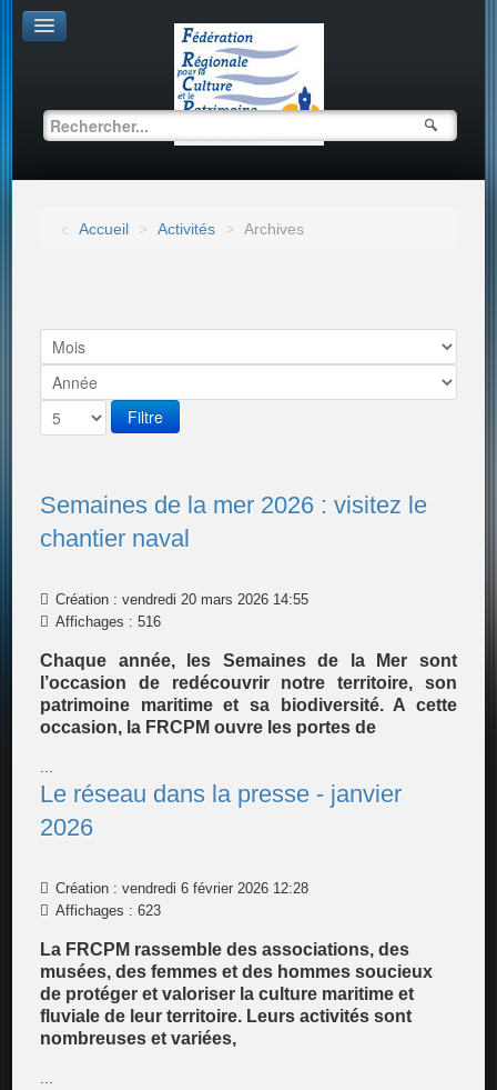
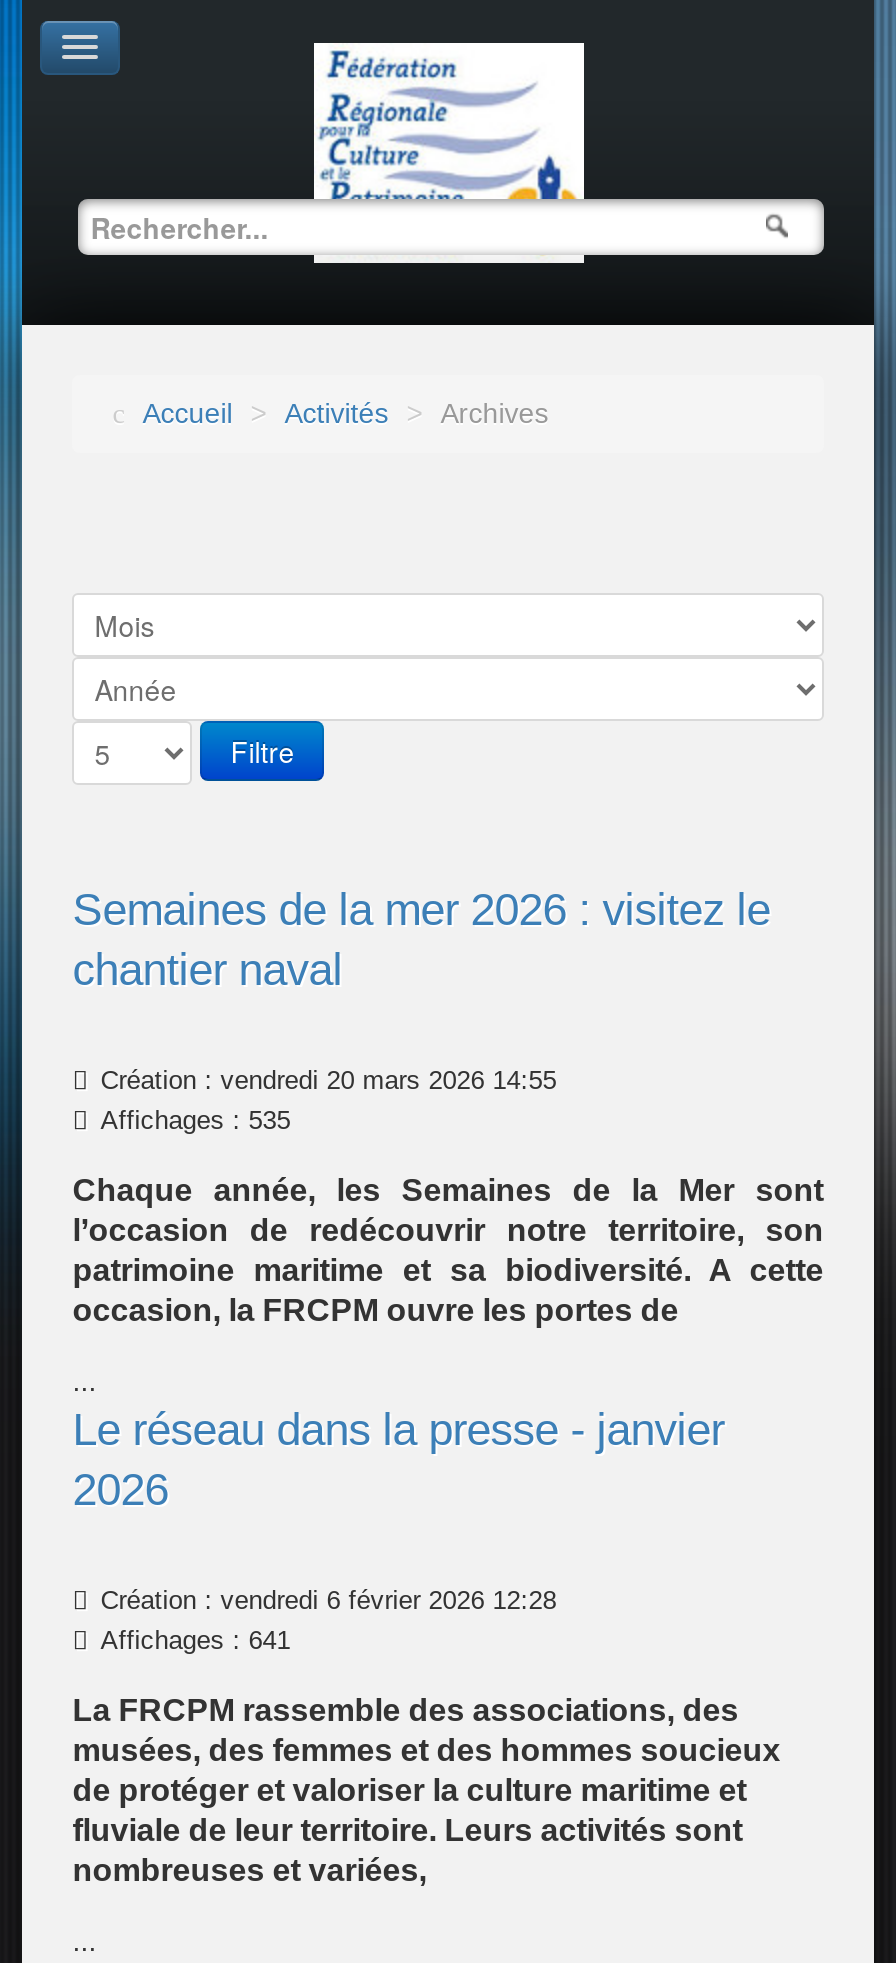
- Affichages : 516
+ Affichages : 535

- Affichages : 623
+ Affichages : 641
